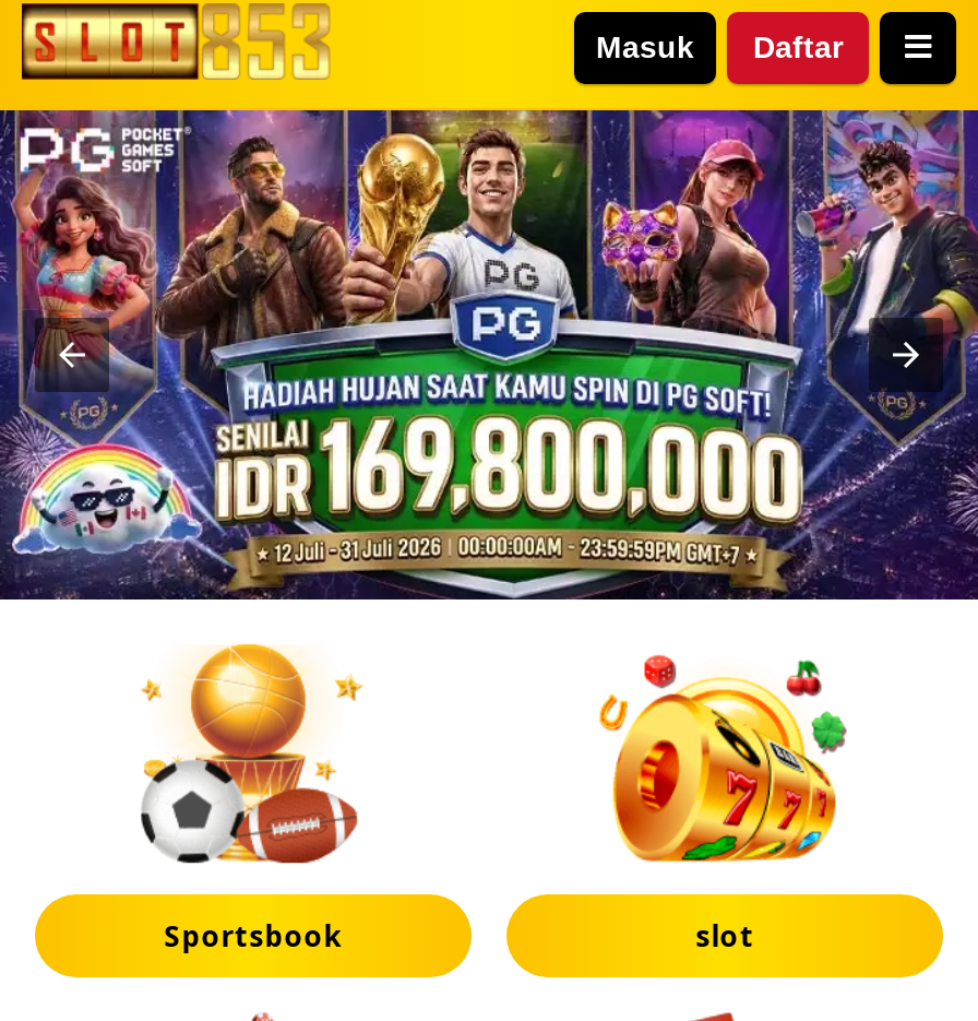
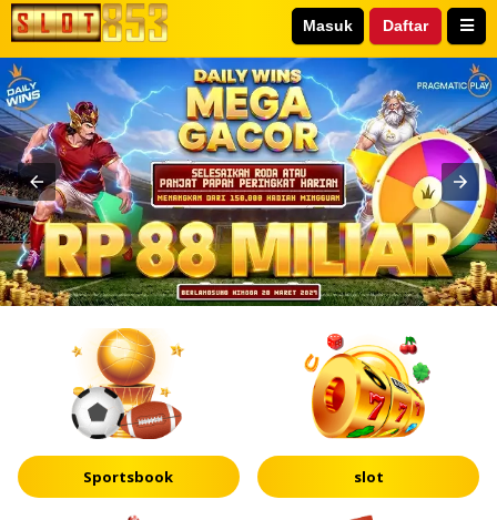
- [image]
+ [image]
